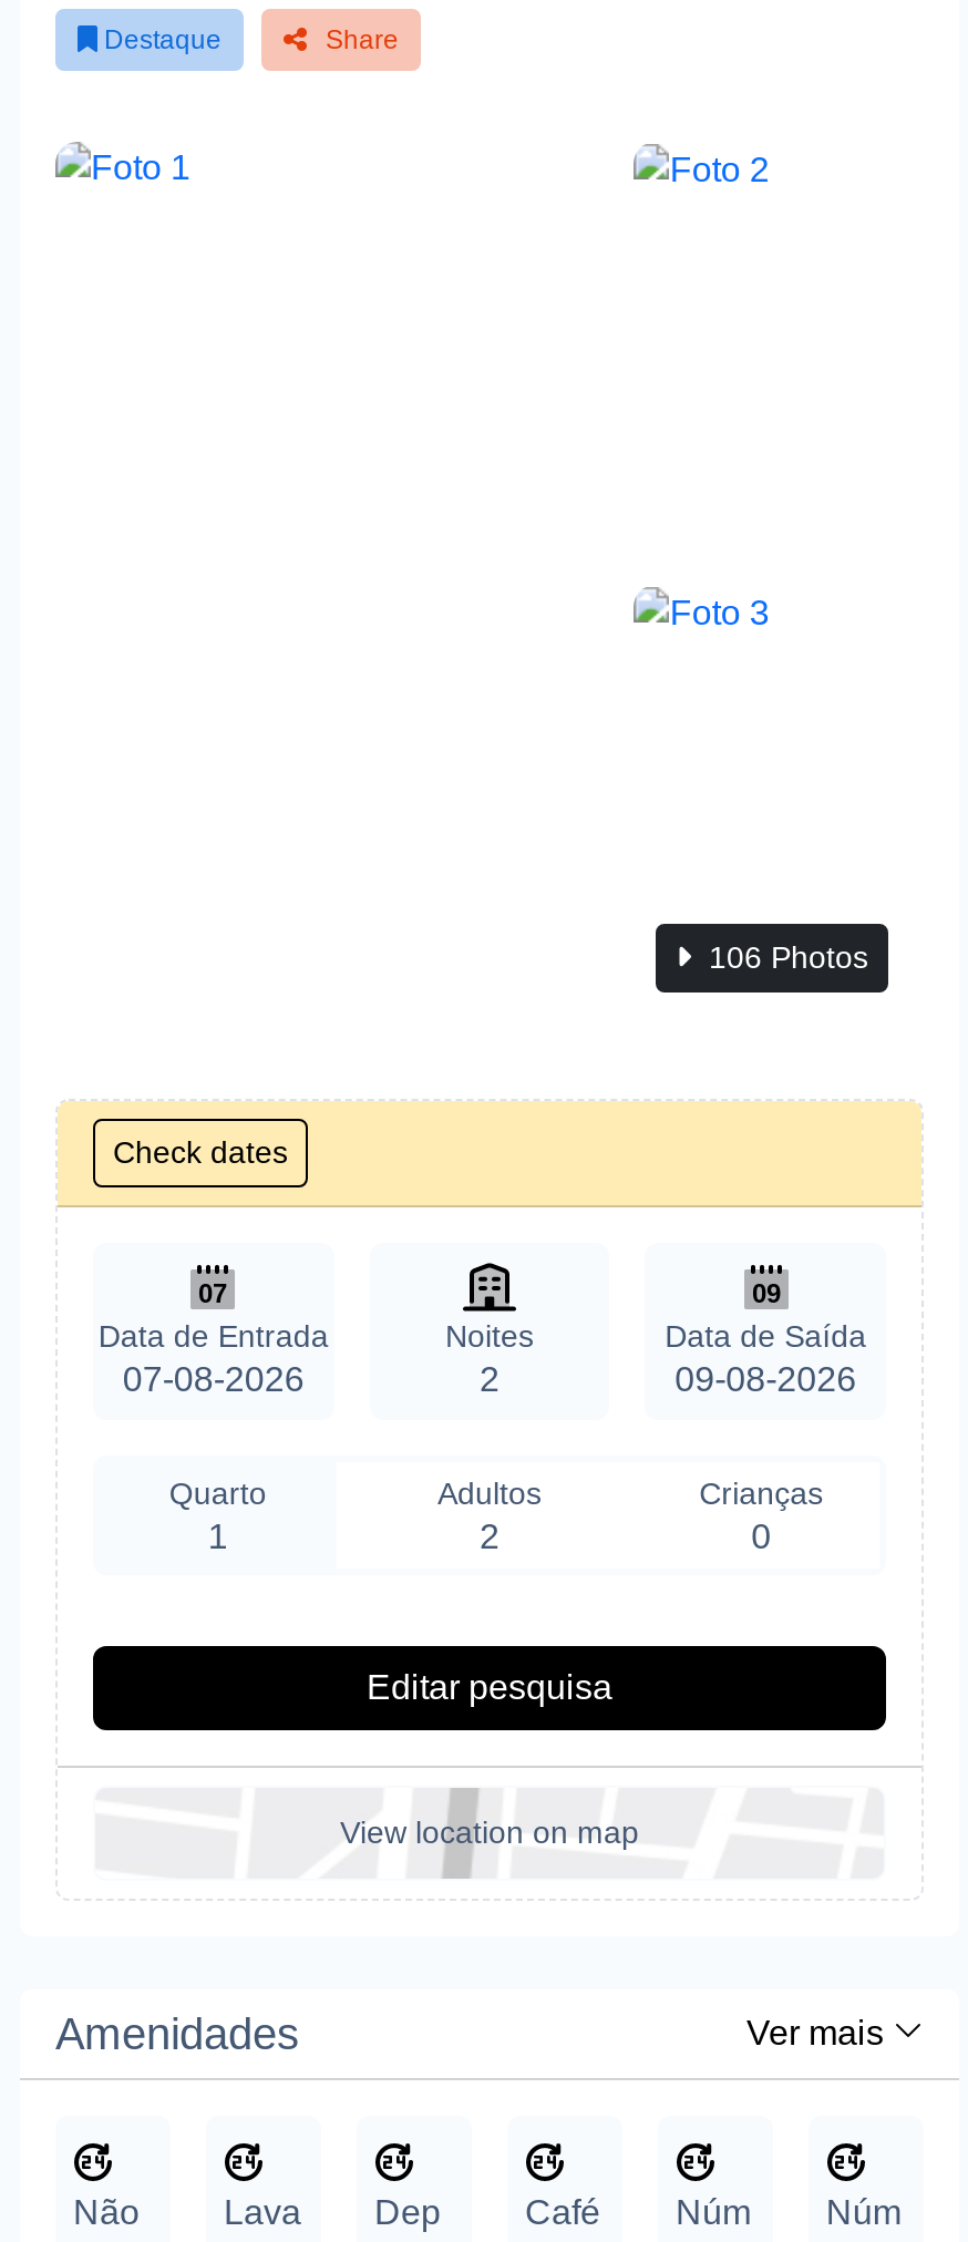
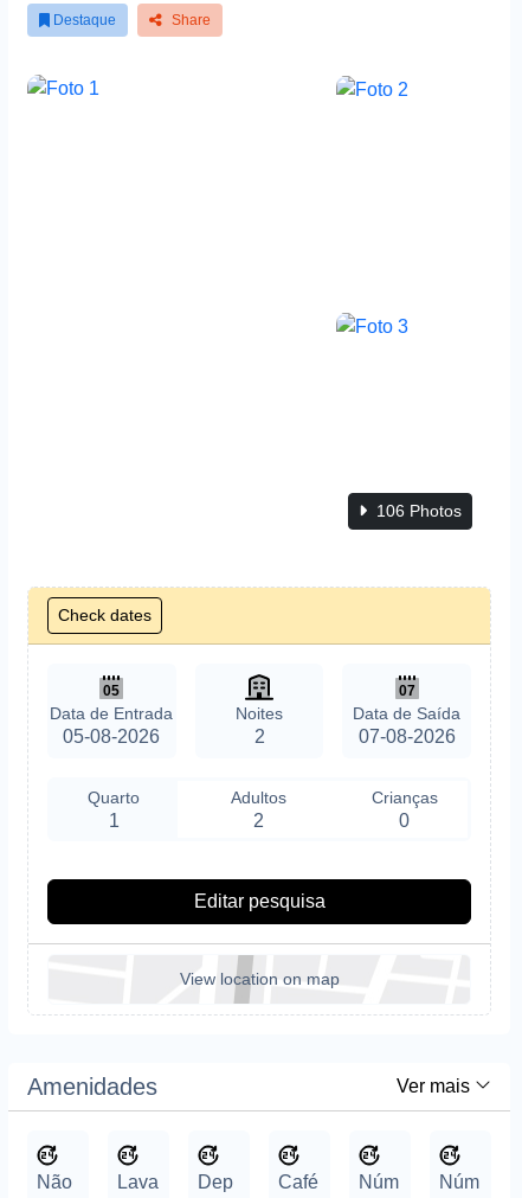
- 07
+ 05

- 09
+ 07

- 07-08-2026
+ 05-08-2026

- 09-08-2026
+ 07-08-2026
